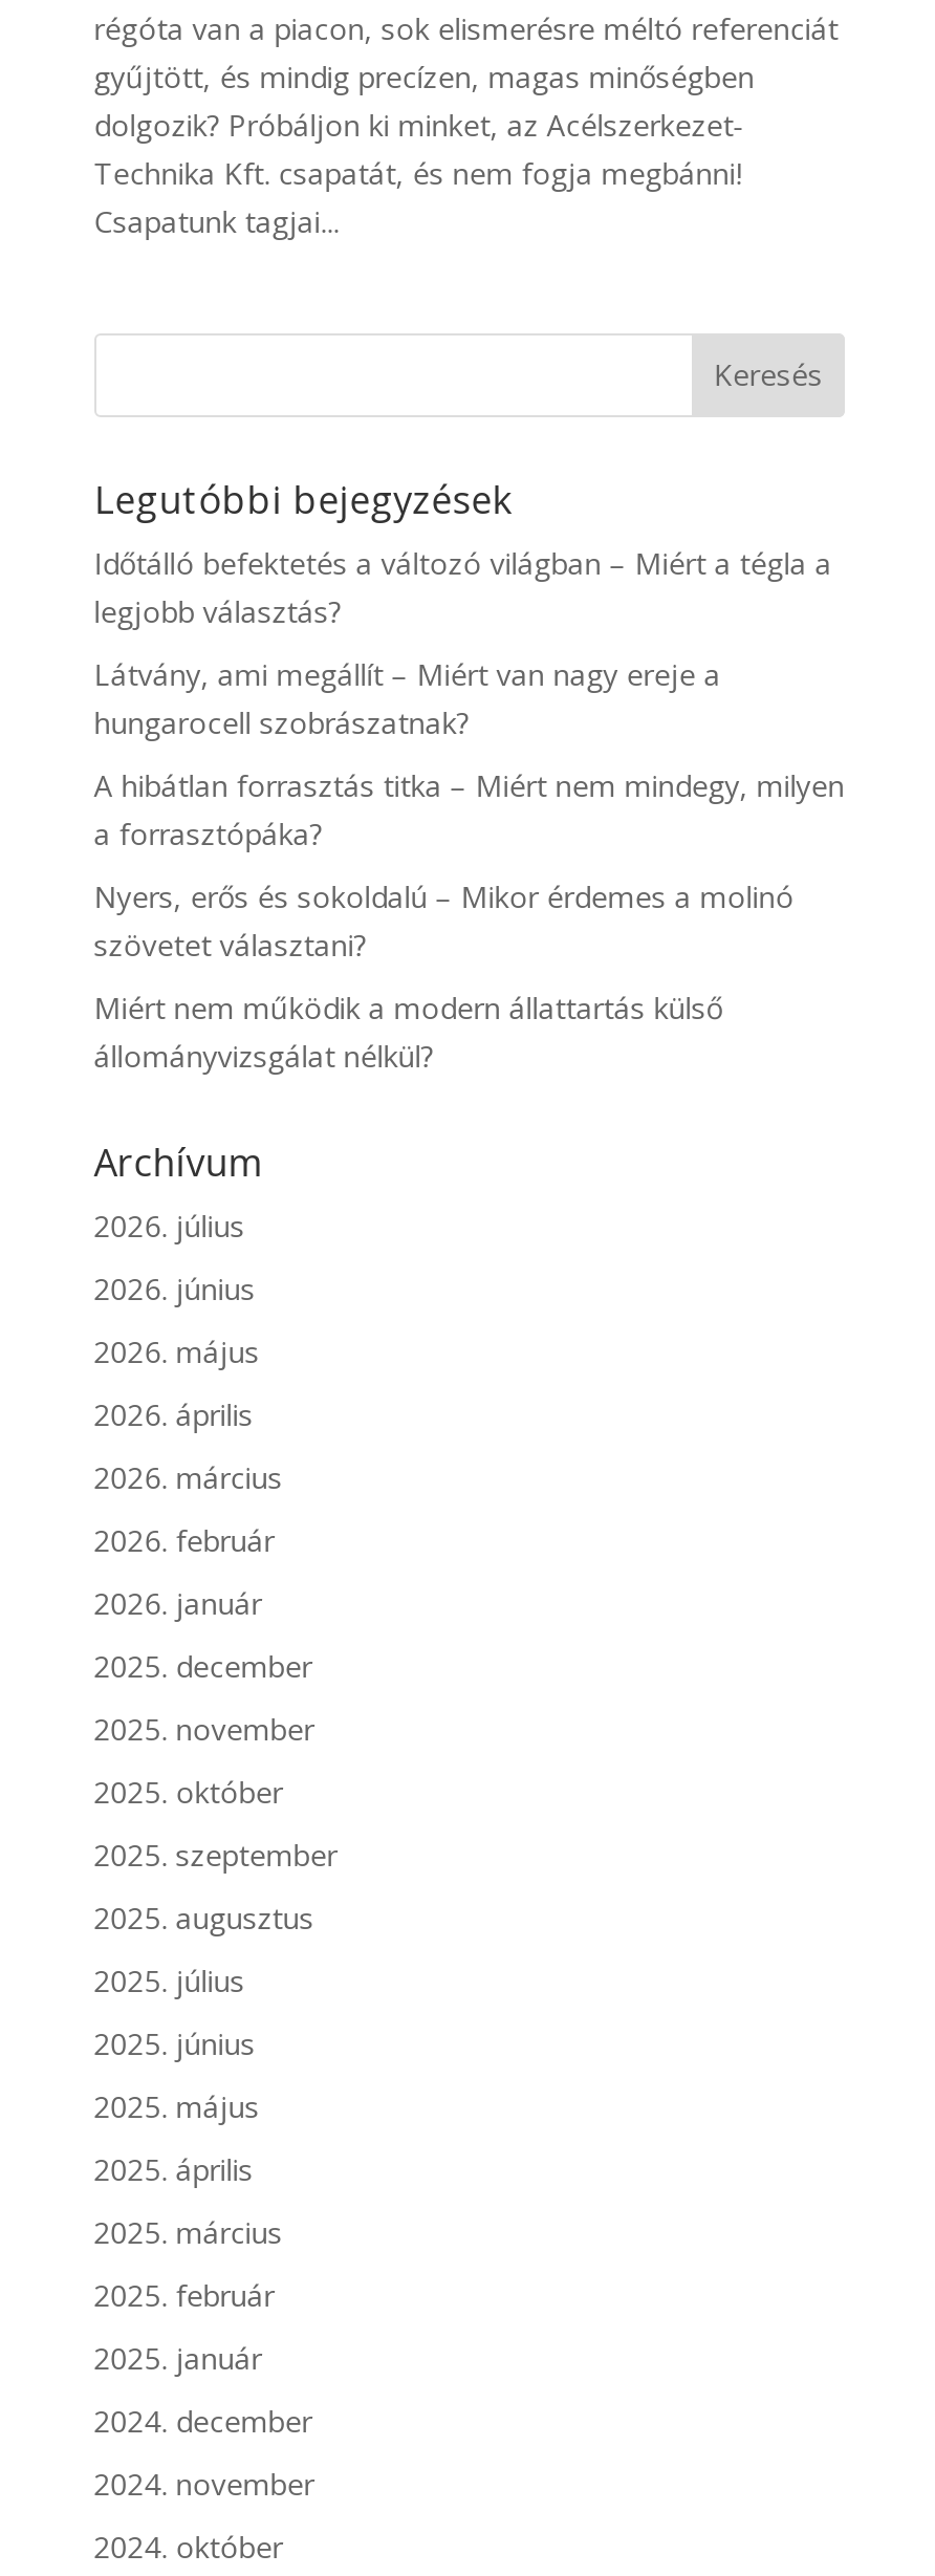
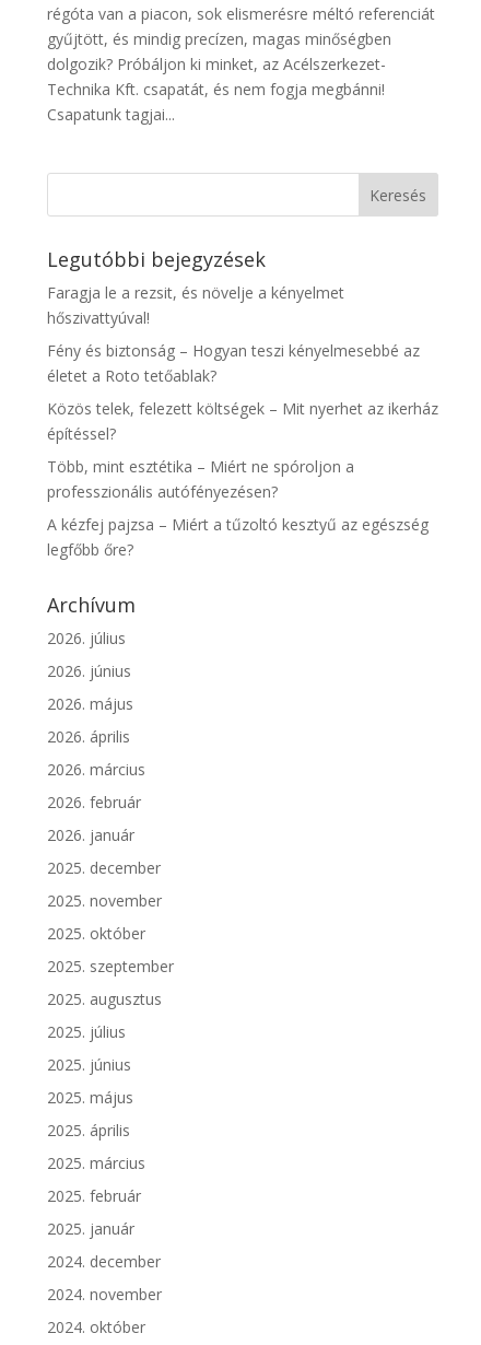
- Időtálló befektetés a változó világban – Miért a tégla a
- legjobb választás?
+ Faragja le a rezsit, és növelje a kényelmet
+ hőszivattyúval!

- Látvány, ami megállít – Miért van nagy ereje a
- hungarocell szobrászatnak?
+ Fény és biztonság – Hogyan teszi kényelmesebbé az
+ életet a Roto tetőablak?

- A hibátlan forrasztás titka – Miért nem mindegy, milyen
- a forrasztópáka?
+ Közös telek, felezett költségek – Mit nyerhet az ikerház
+ építéssel?

- Nyers, erős és sokoldalú – Mikor érdemes a molinó
- szövetet választani?
+ Több, mint esztétika – Miért ne spóroljon a
+ professzionális autófényezésen?

- Miért nem működik a modern állattartás külső
- állományvizsgálat nélkül?
+ A kézfej pajzsa – Miért a tűzoltó kesztyű az egészség
+ legfőbb őre?
